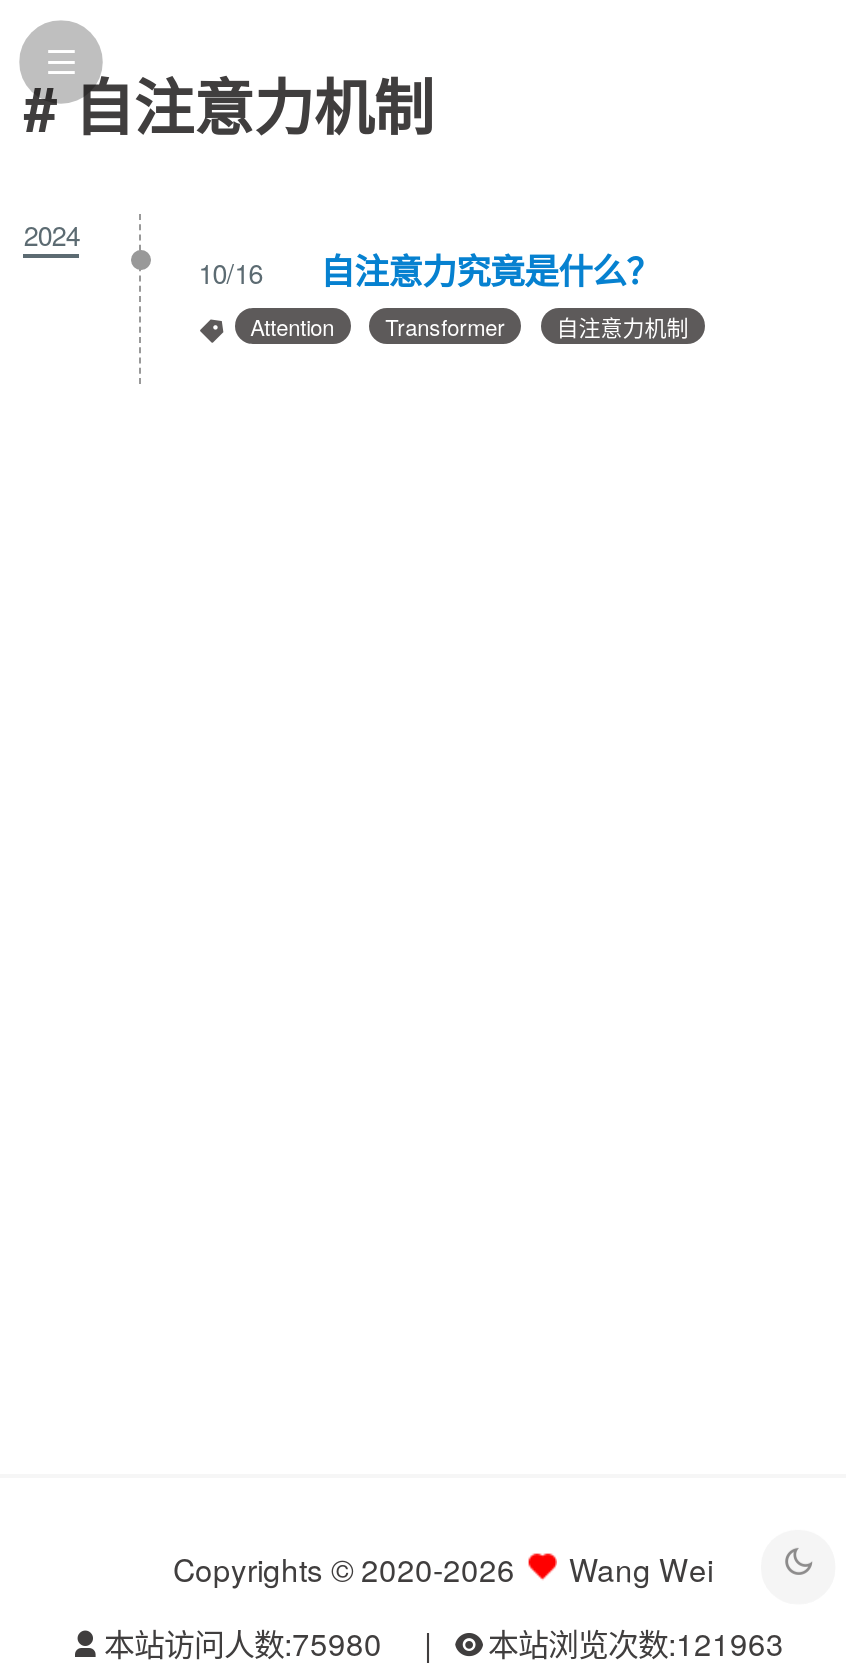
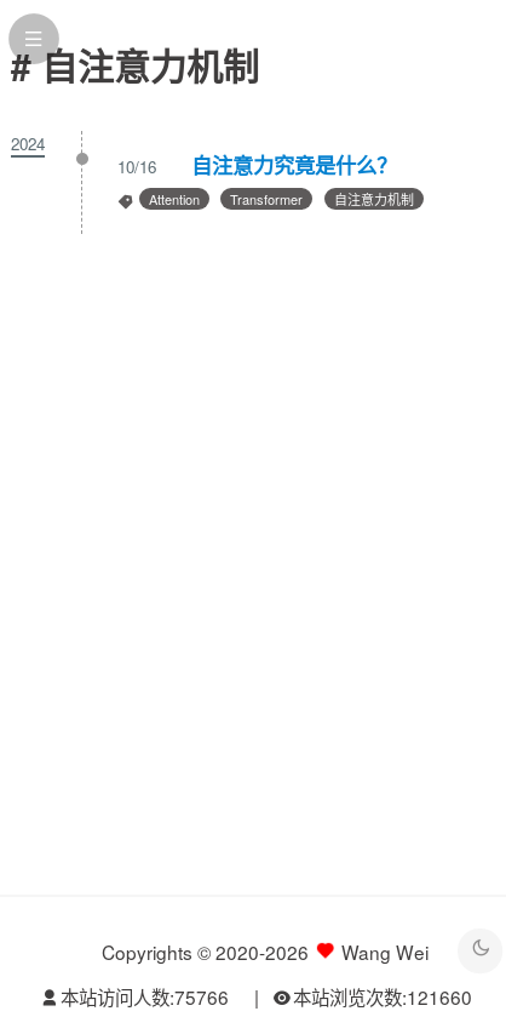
- 本站访问人数:75980
+ 本站访问人数:75766

- 本站浏览次数:121963
+ 本站浏览次数:121660
